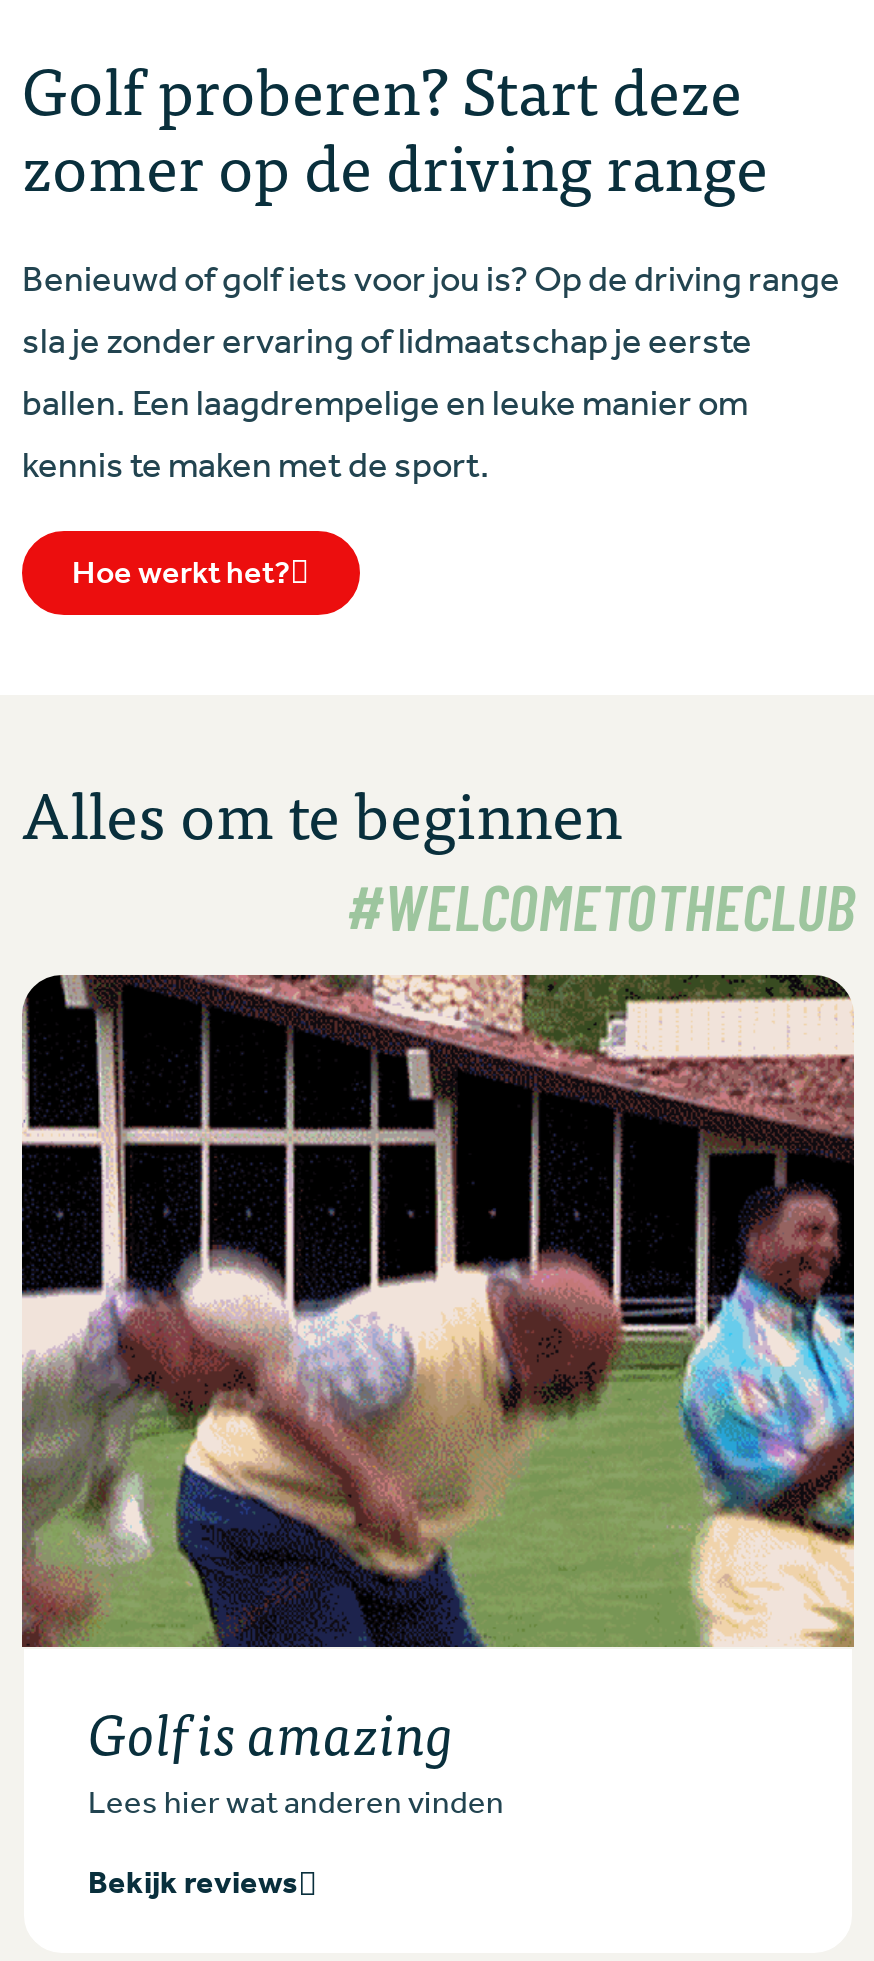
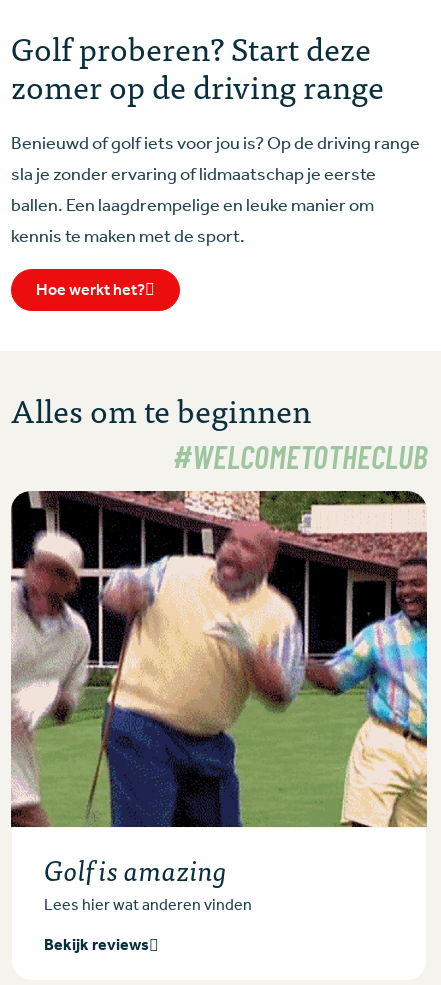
- [image]
+ [image]
